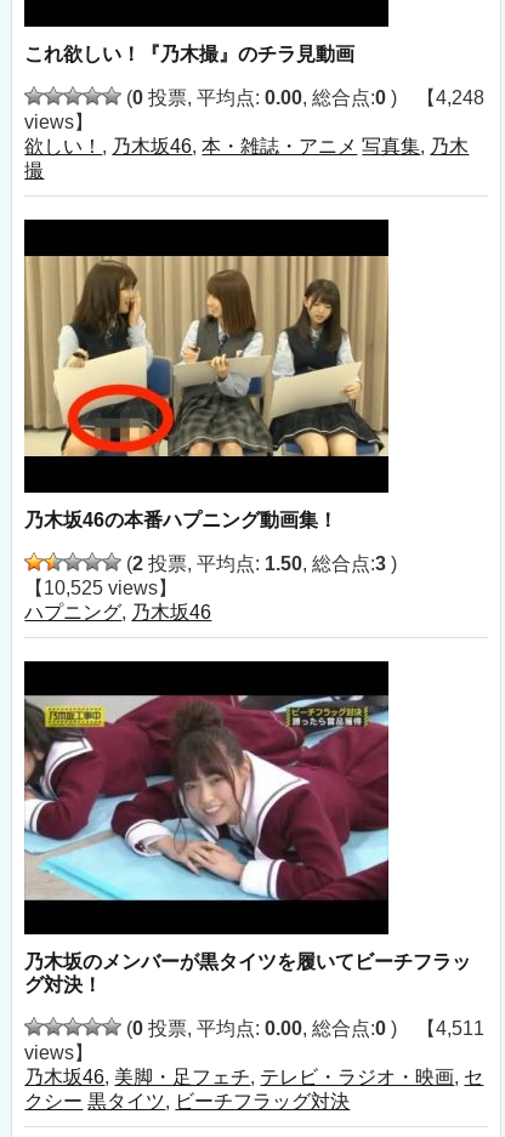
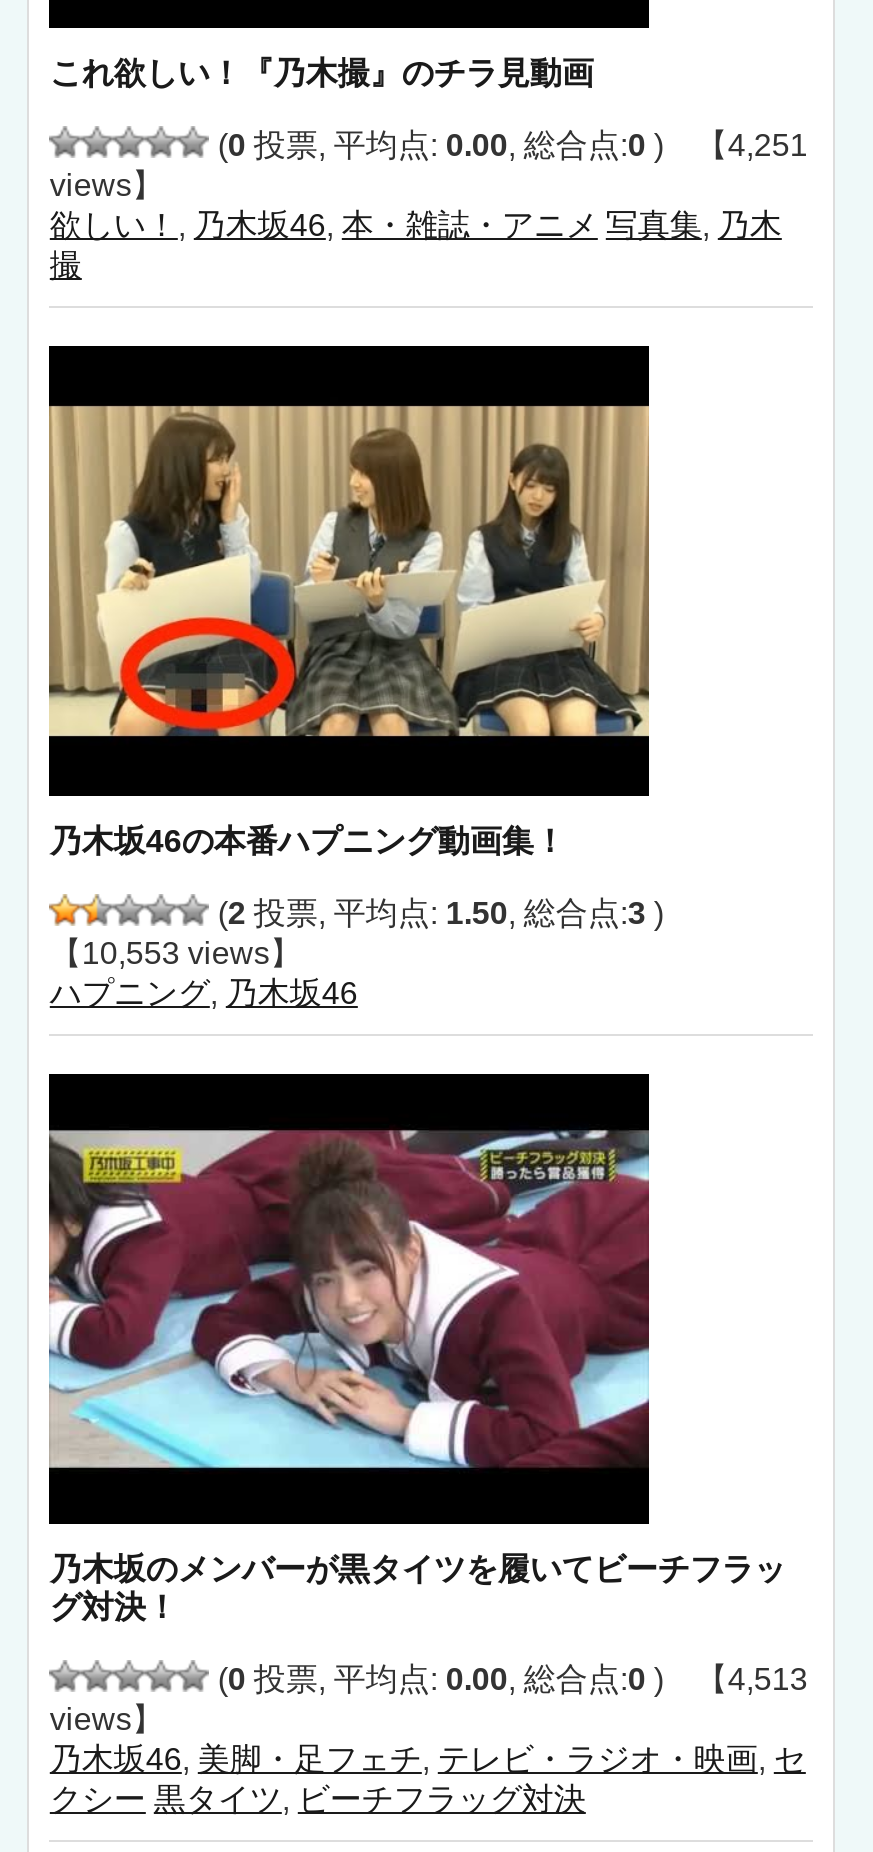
- (0投票, 平均点: 0.00, 総合点: 0) 【4,248
+ (0投票, 平均点: 0.00, 総合点: 0) 【4,251

- 【10,525 views】
+ 【10,553 views】

- (0投票, 平均点: 0.00, 総合点: 0) 【4,511
+ (0投票, 平均点: 0.00, 総合点: 0) 【4,513
